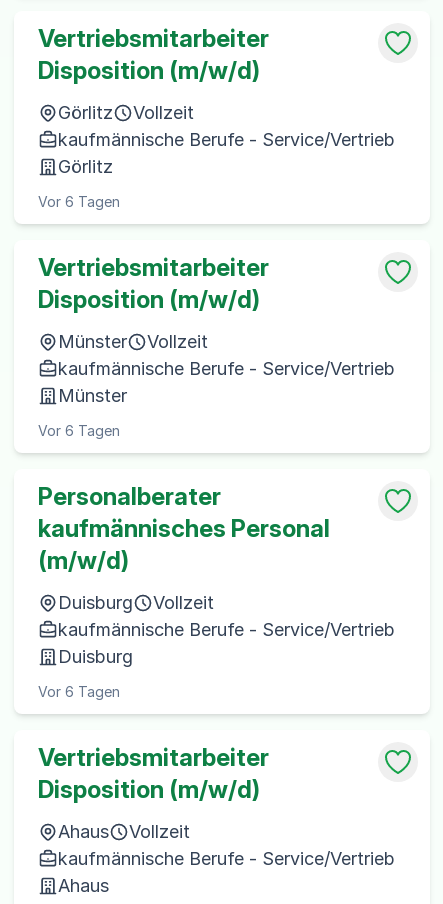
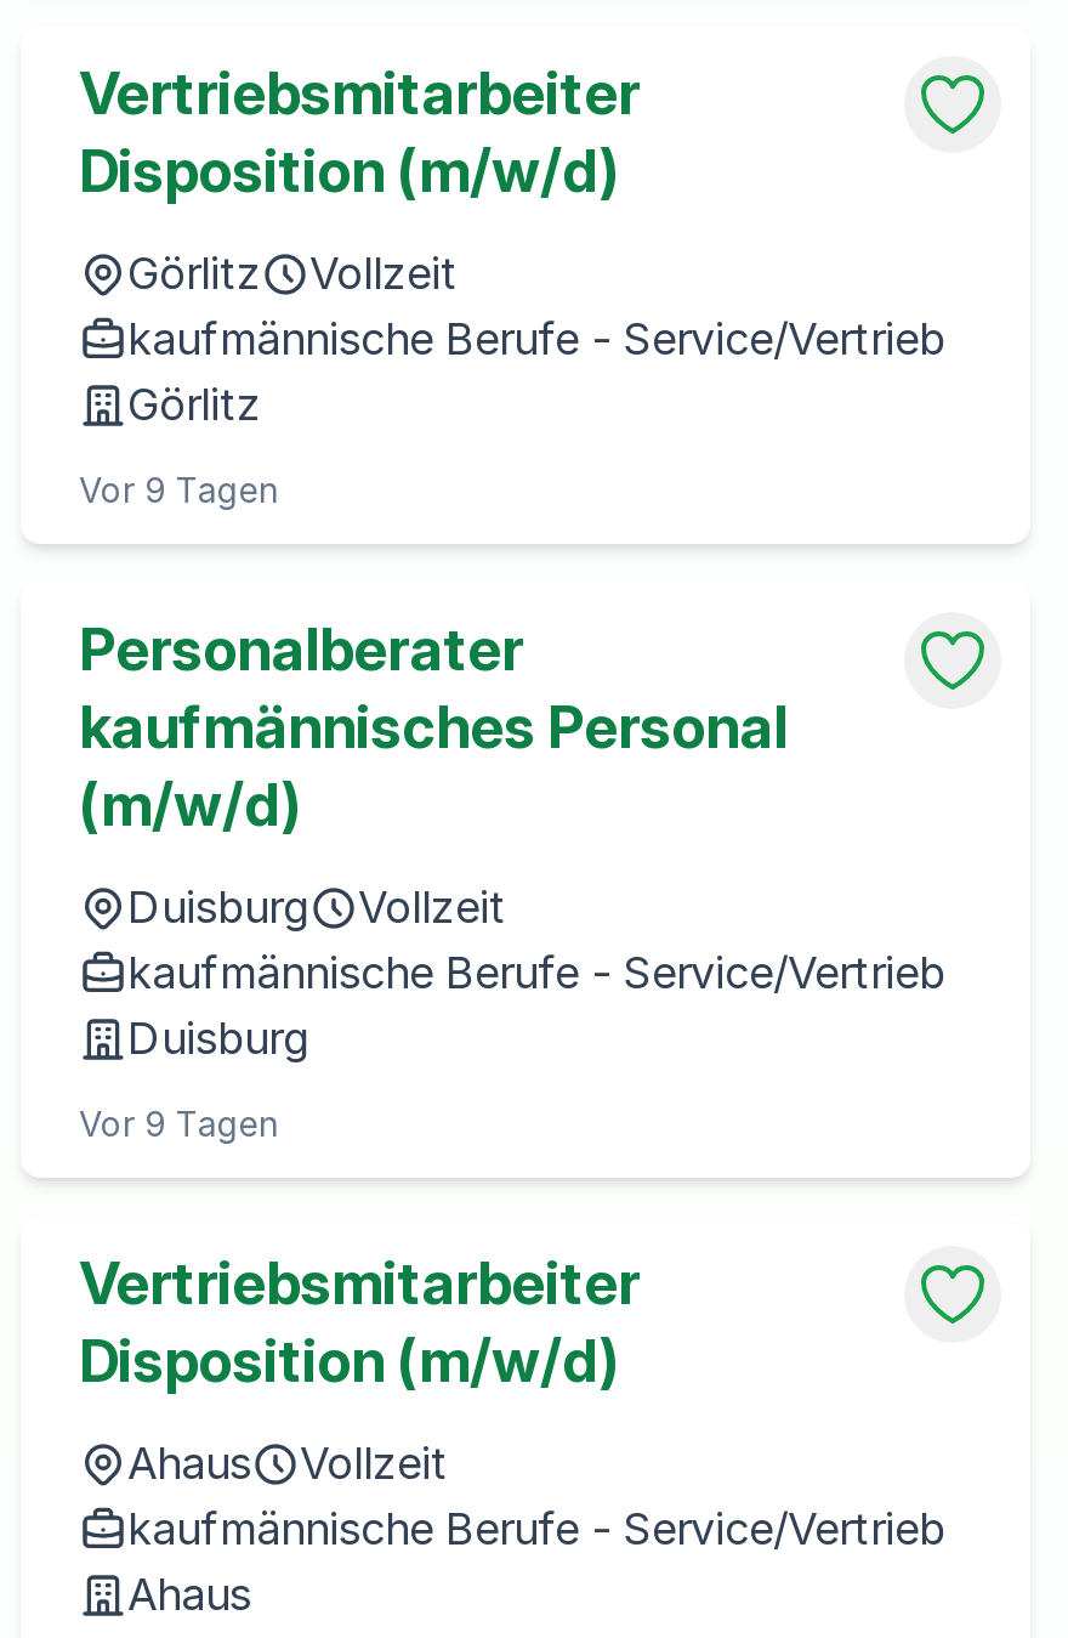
- Vor 6 Tagen
- Vertriebsmitarbeiter
- Disposition (m/w/d)
- Münster
- Vollzeit
- kaufmännische Berufe - Service/Vertrieb
- Münster
- Vor 6 Tagen
+ Vor 9 Tagen

- Vor 6 Tagen
+ Vor 9 Tagen
